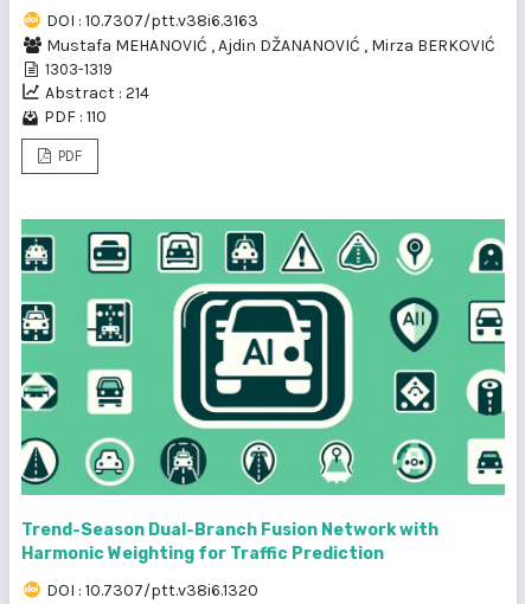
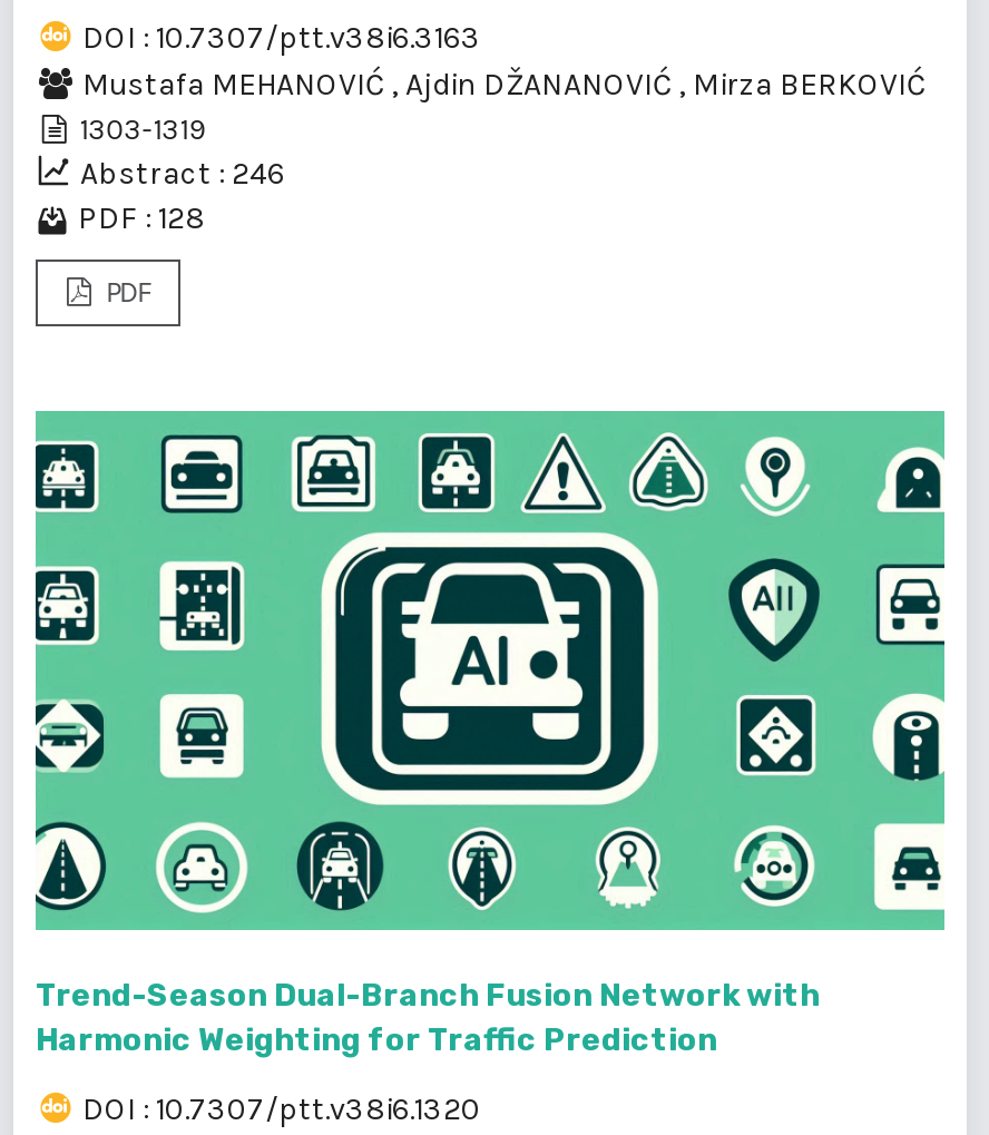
- Abstract : 214
+ Abstract : 246

- PDF : 110
+ PDF : 128
